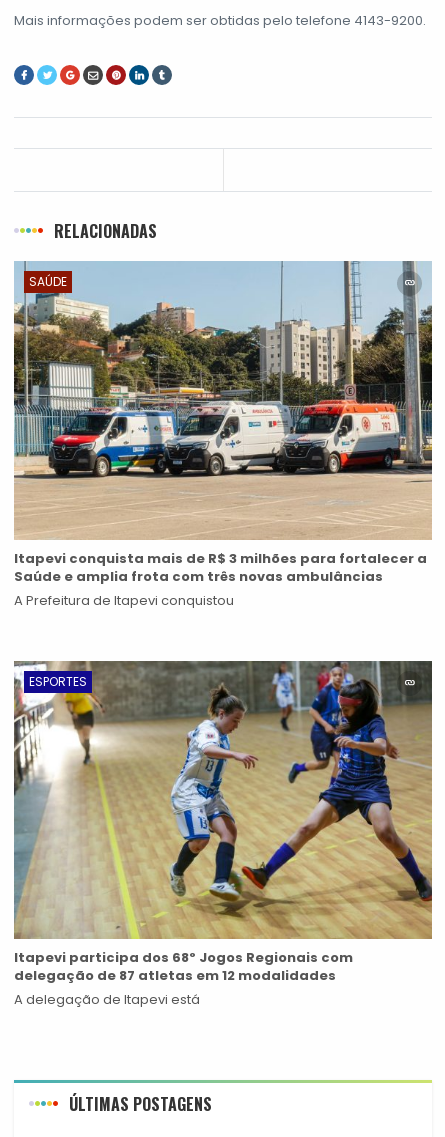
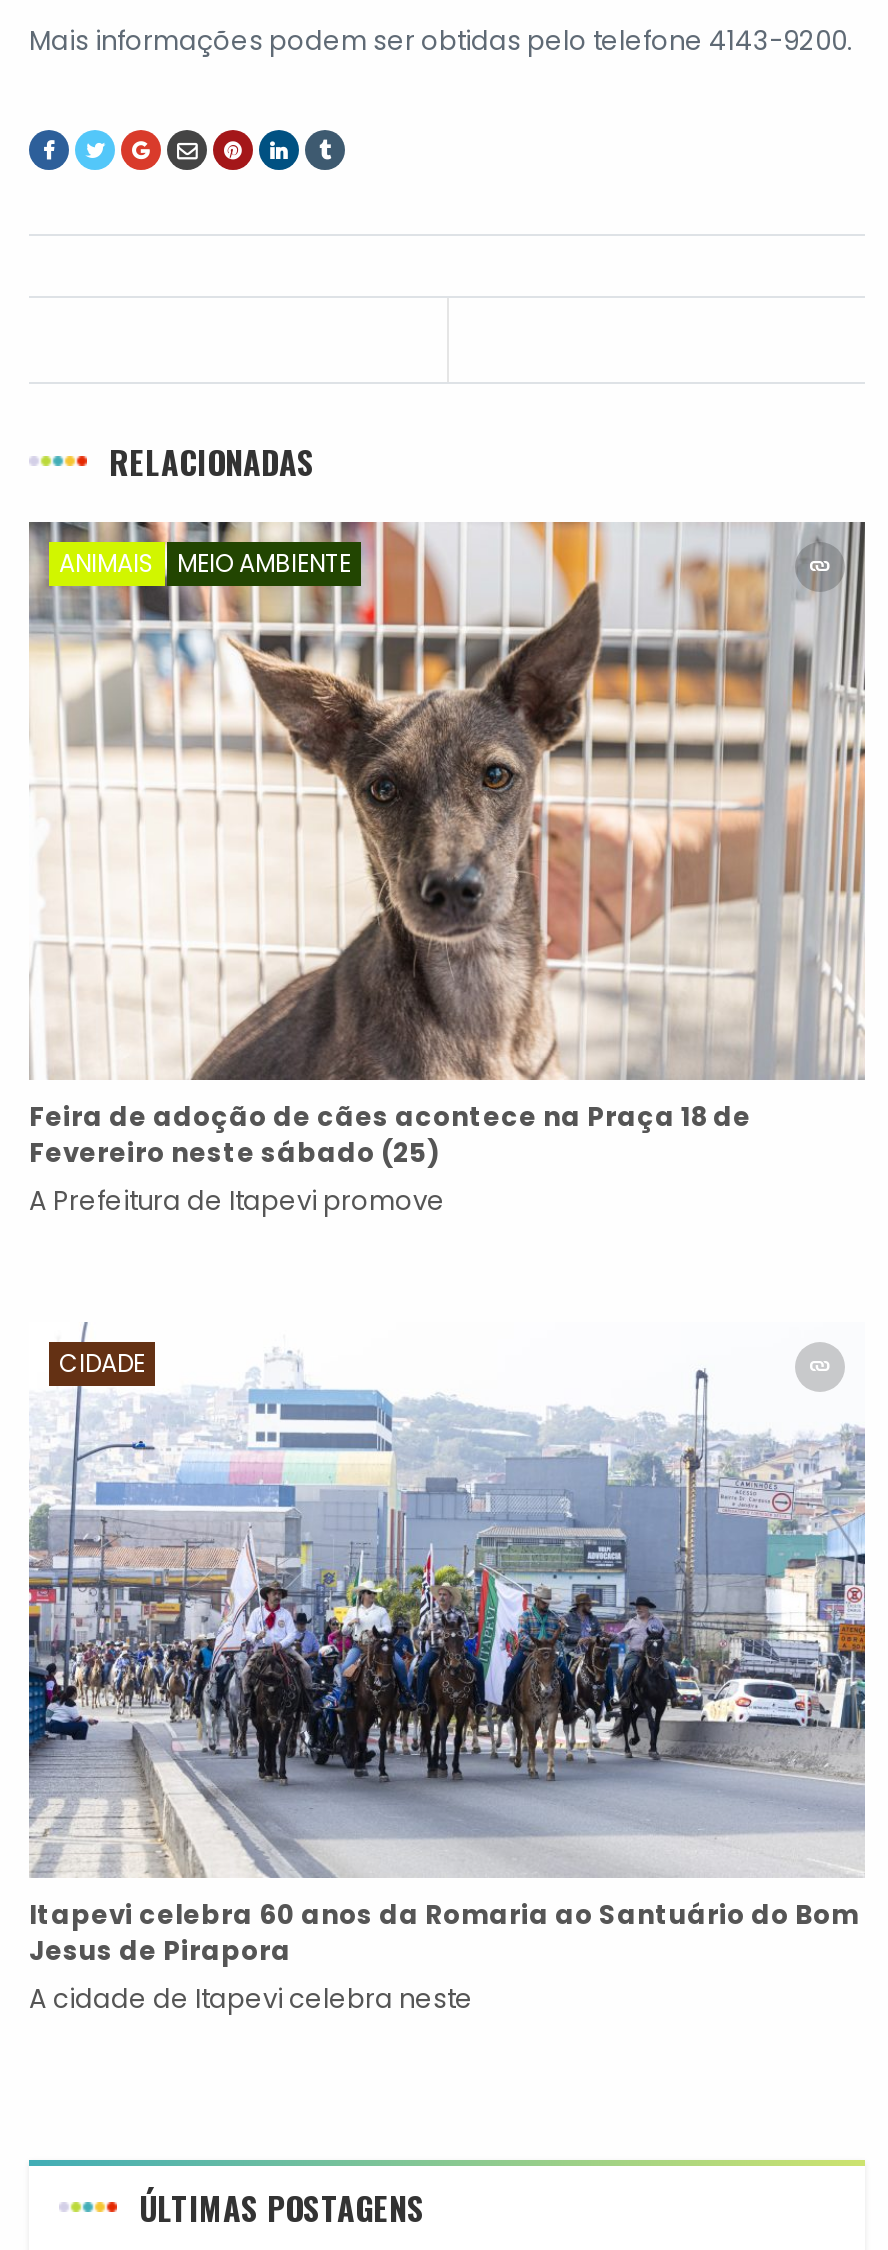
- [image]
- SAÚDE
+ [image]
+ ANIMAIS
+ MEIO AMBIENTE

- Itapevi conquista mais de R$ 3 milhões para fortalecer a
- Saúde e amplia frota com três novas ambulâncias
- A Prefeitura de Itapevi conquistou
+ Feira de adoção de cães acontece na Praça 18 de
+ Fevereiro neste sábado (25)
+ A Prefeitura de Itapevi promove

- [image]
- ESPORTES
+ [image]
+ CIDADE

- Itapevi participa dos 68º Jogos Regionais com
- delegação de 87 atletas em 12 modalidades
- A delegação de Itapevi está
+ Itapevi celebra 60 anos da Romaria ao Santuário do Bom
+ Jesus de Pirapora
+ A cidade de Itapevi celebra neste
